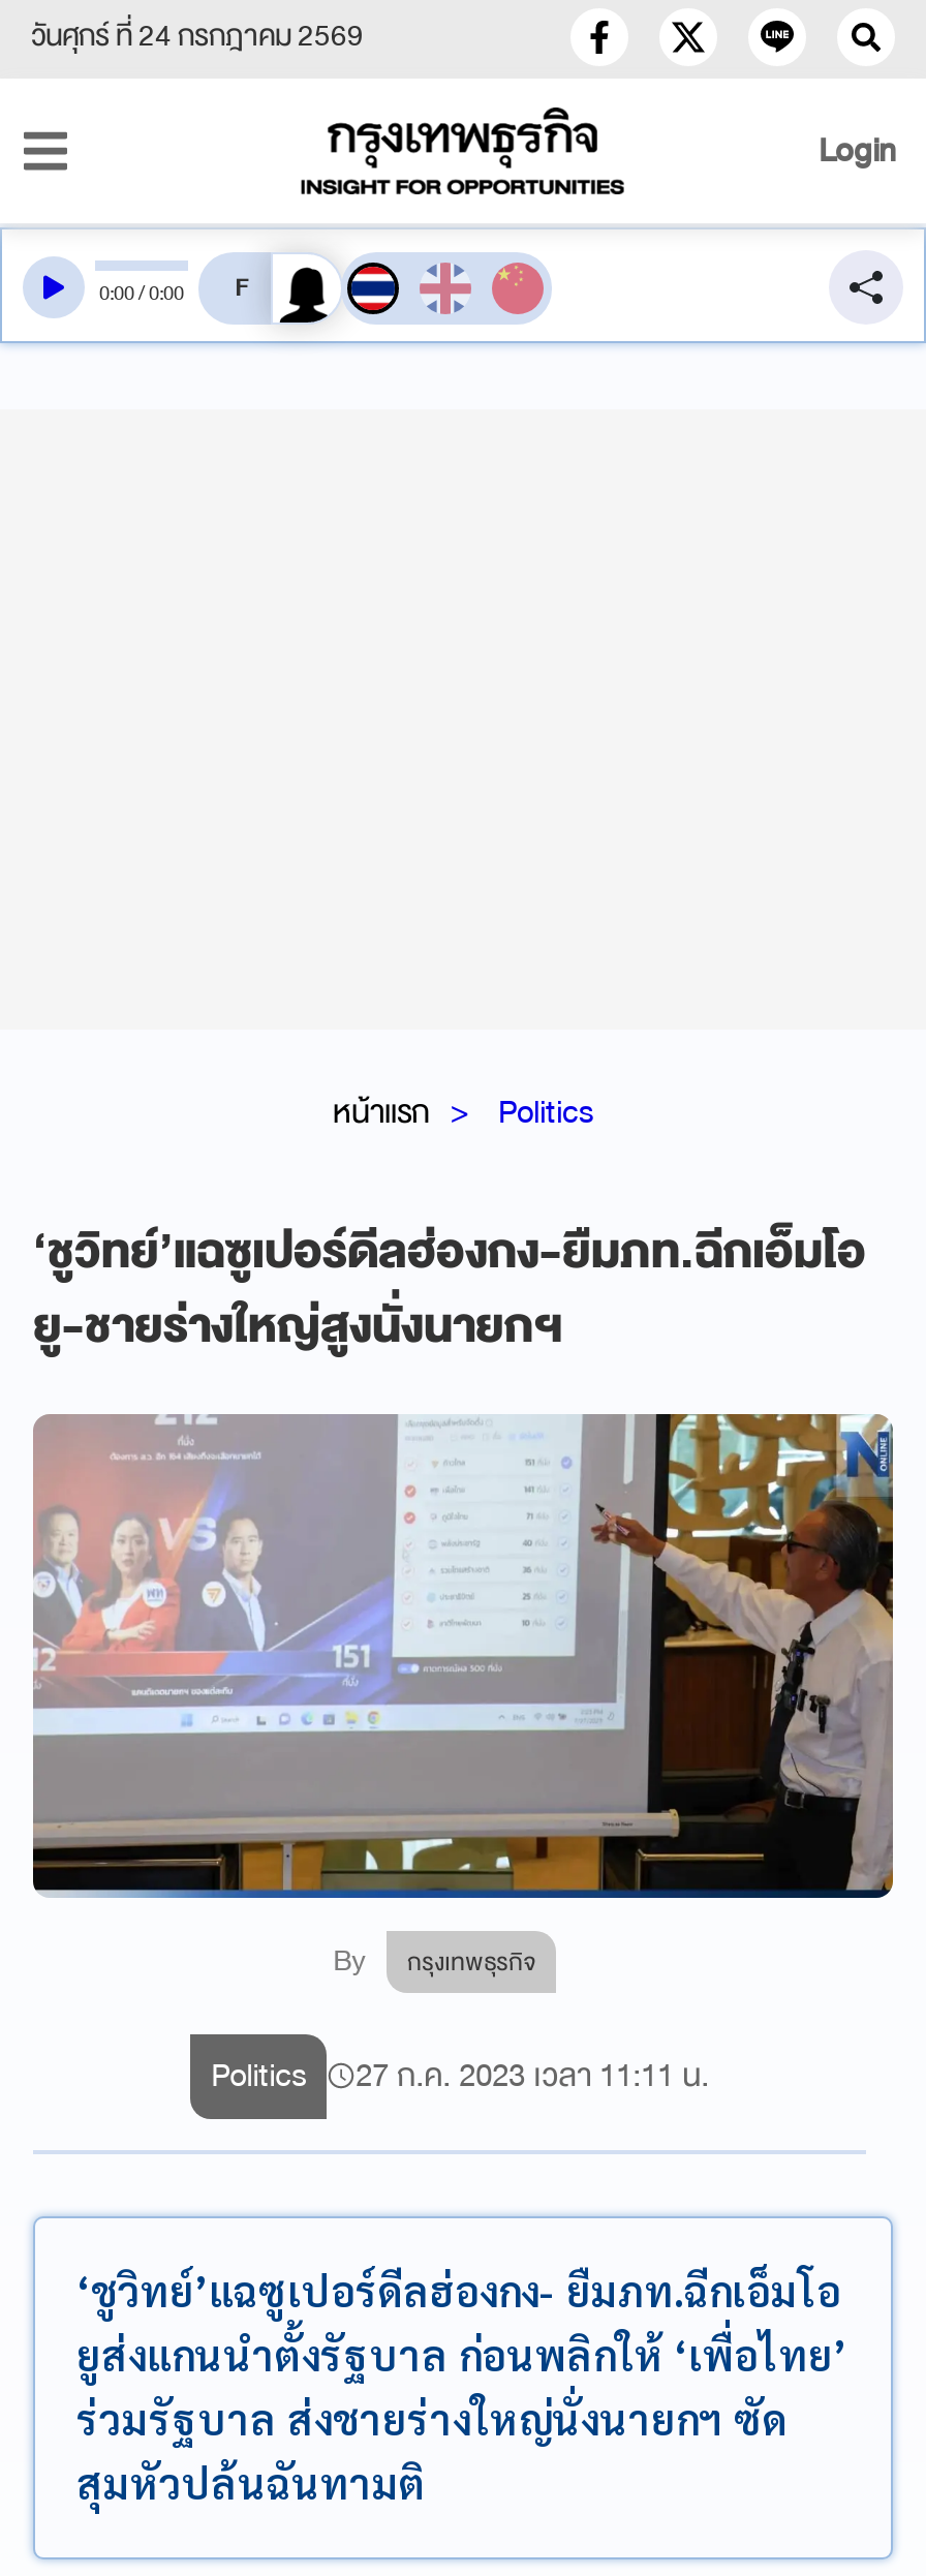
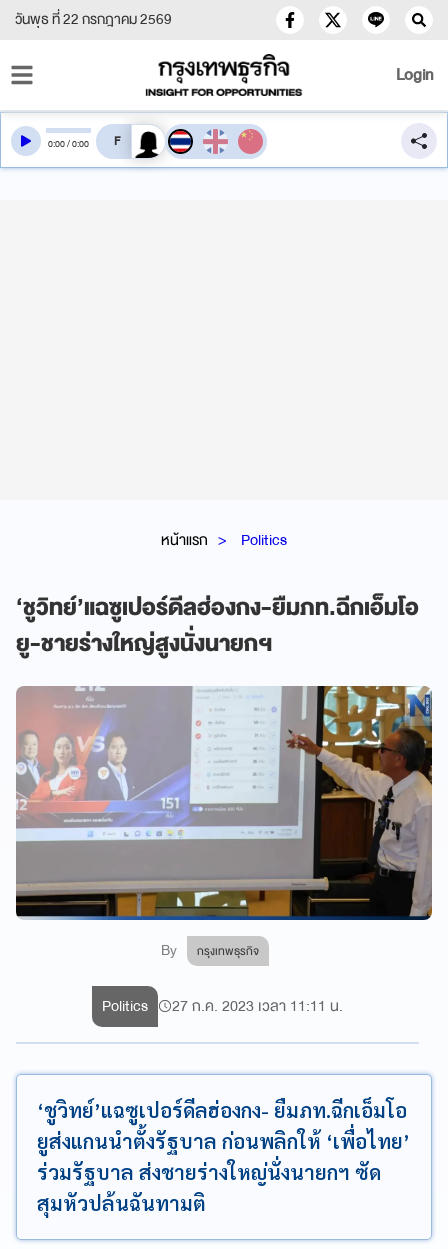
- วันศุกร์ ที่ 24 กรกฎาคม 2569
+ วันพุธ ที่ 22 กรกฎาคม 2569
